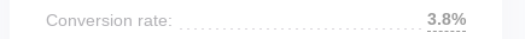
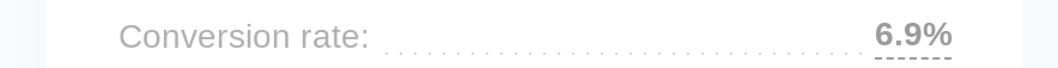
- 3.8%
+ 6.9%
